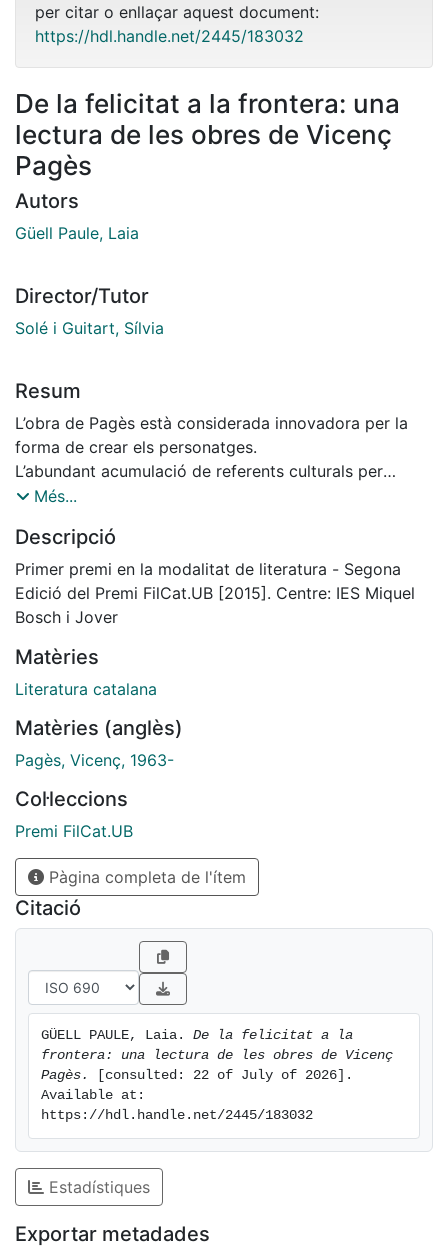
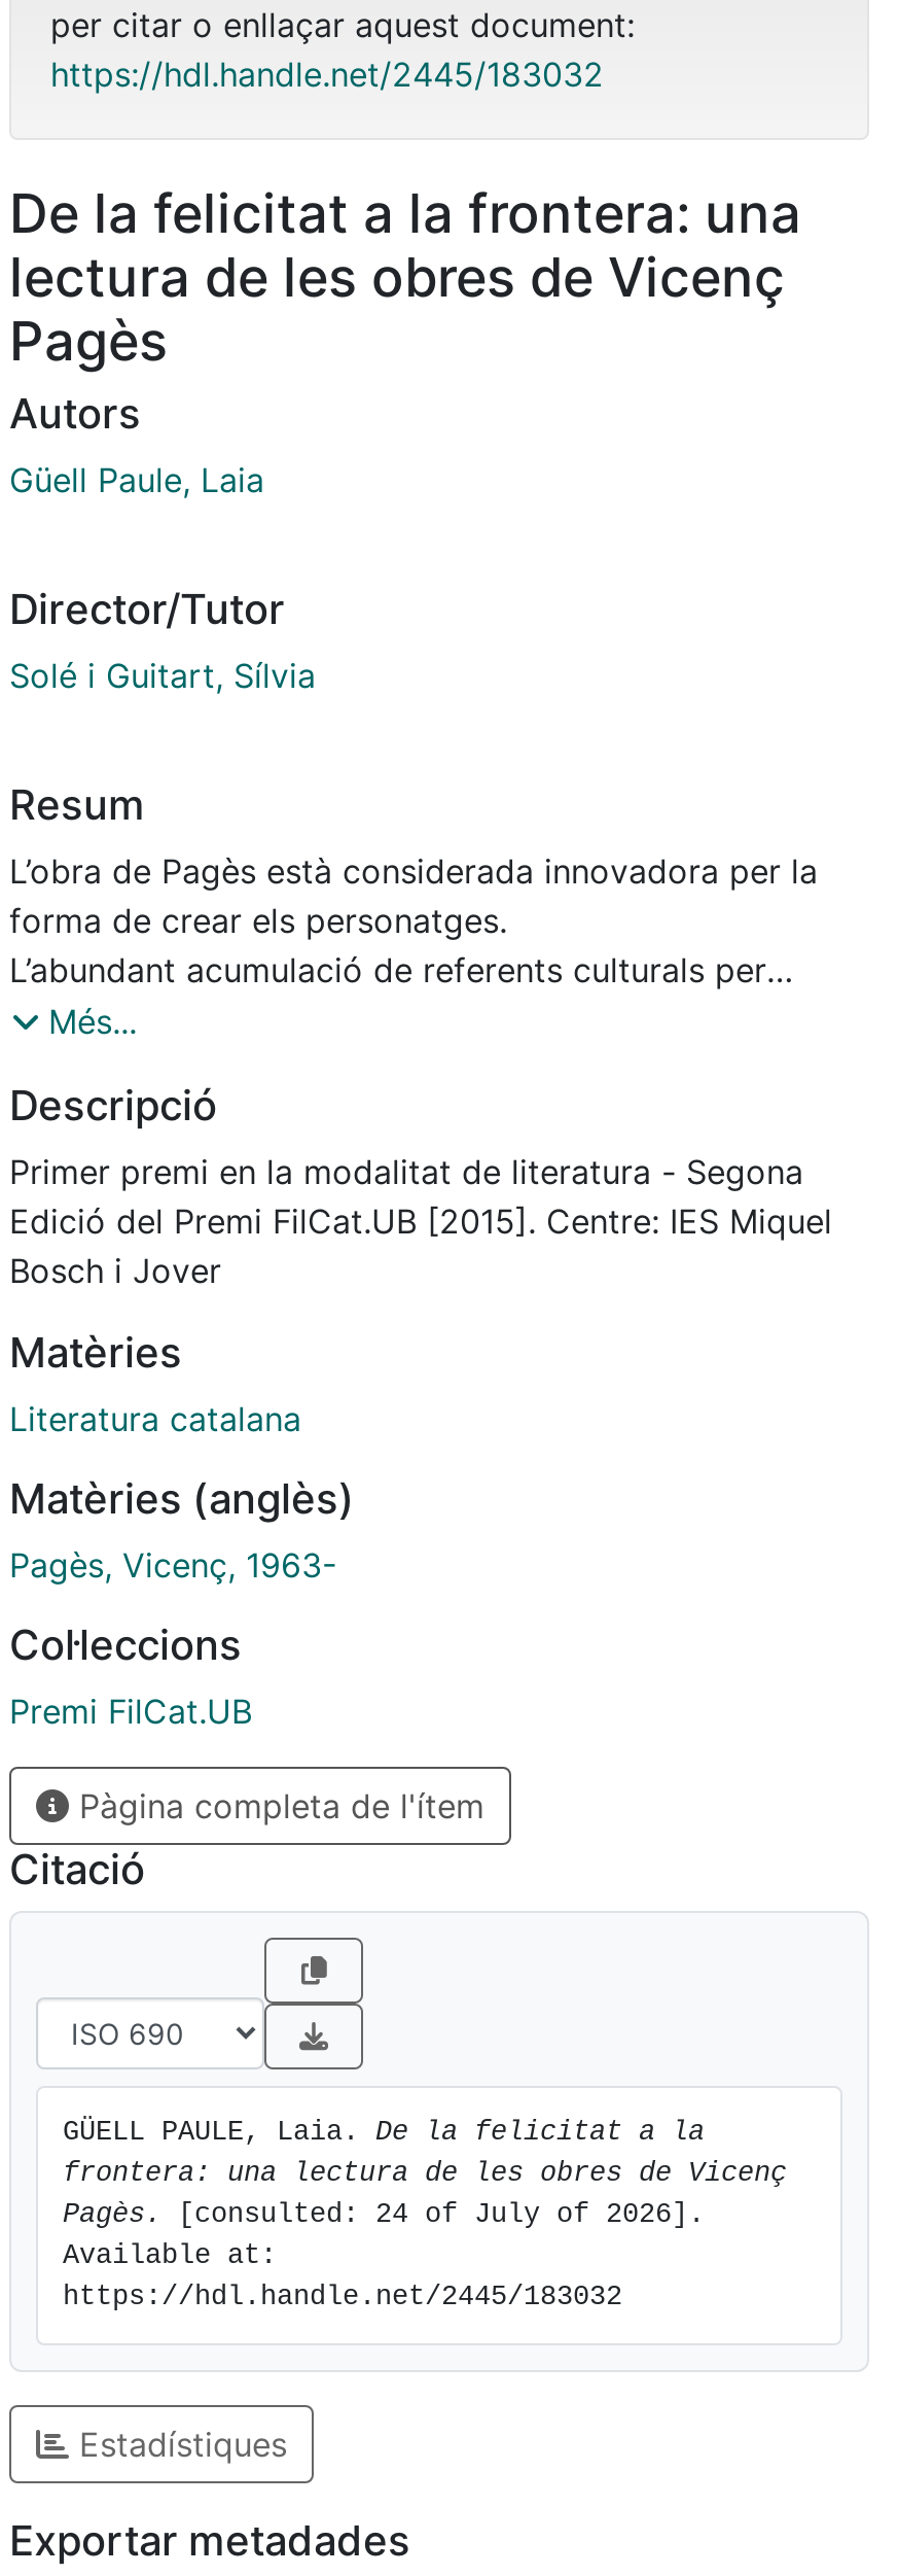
- Pagès. [consulted: 22 of July of 2026].
+ Pagès. [consulted: 24 of July of 2026].
